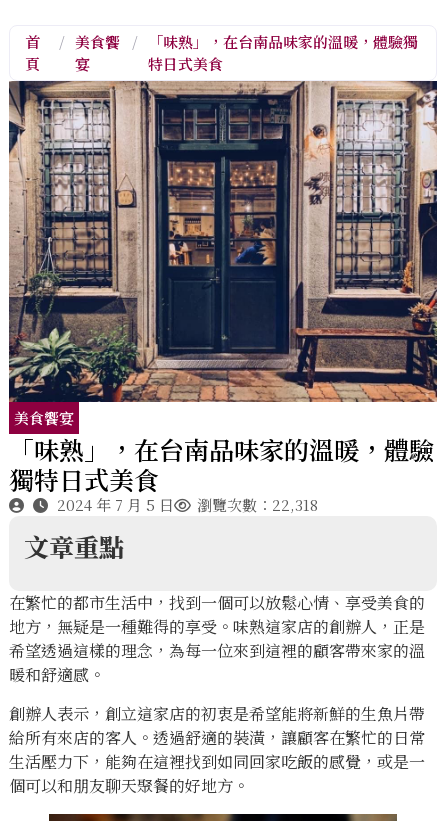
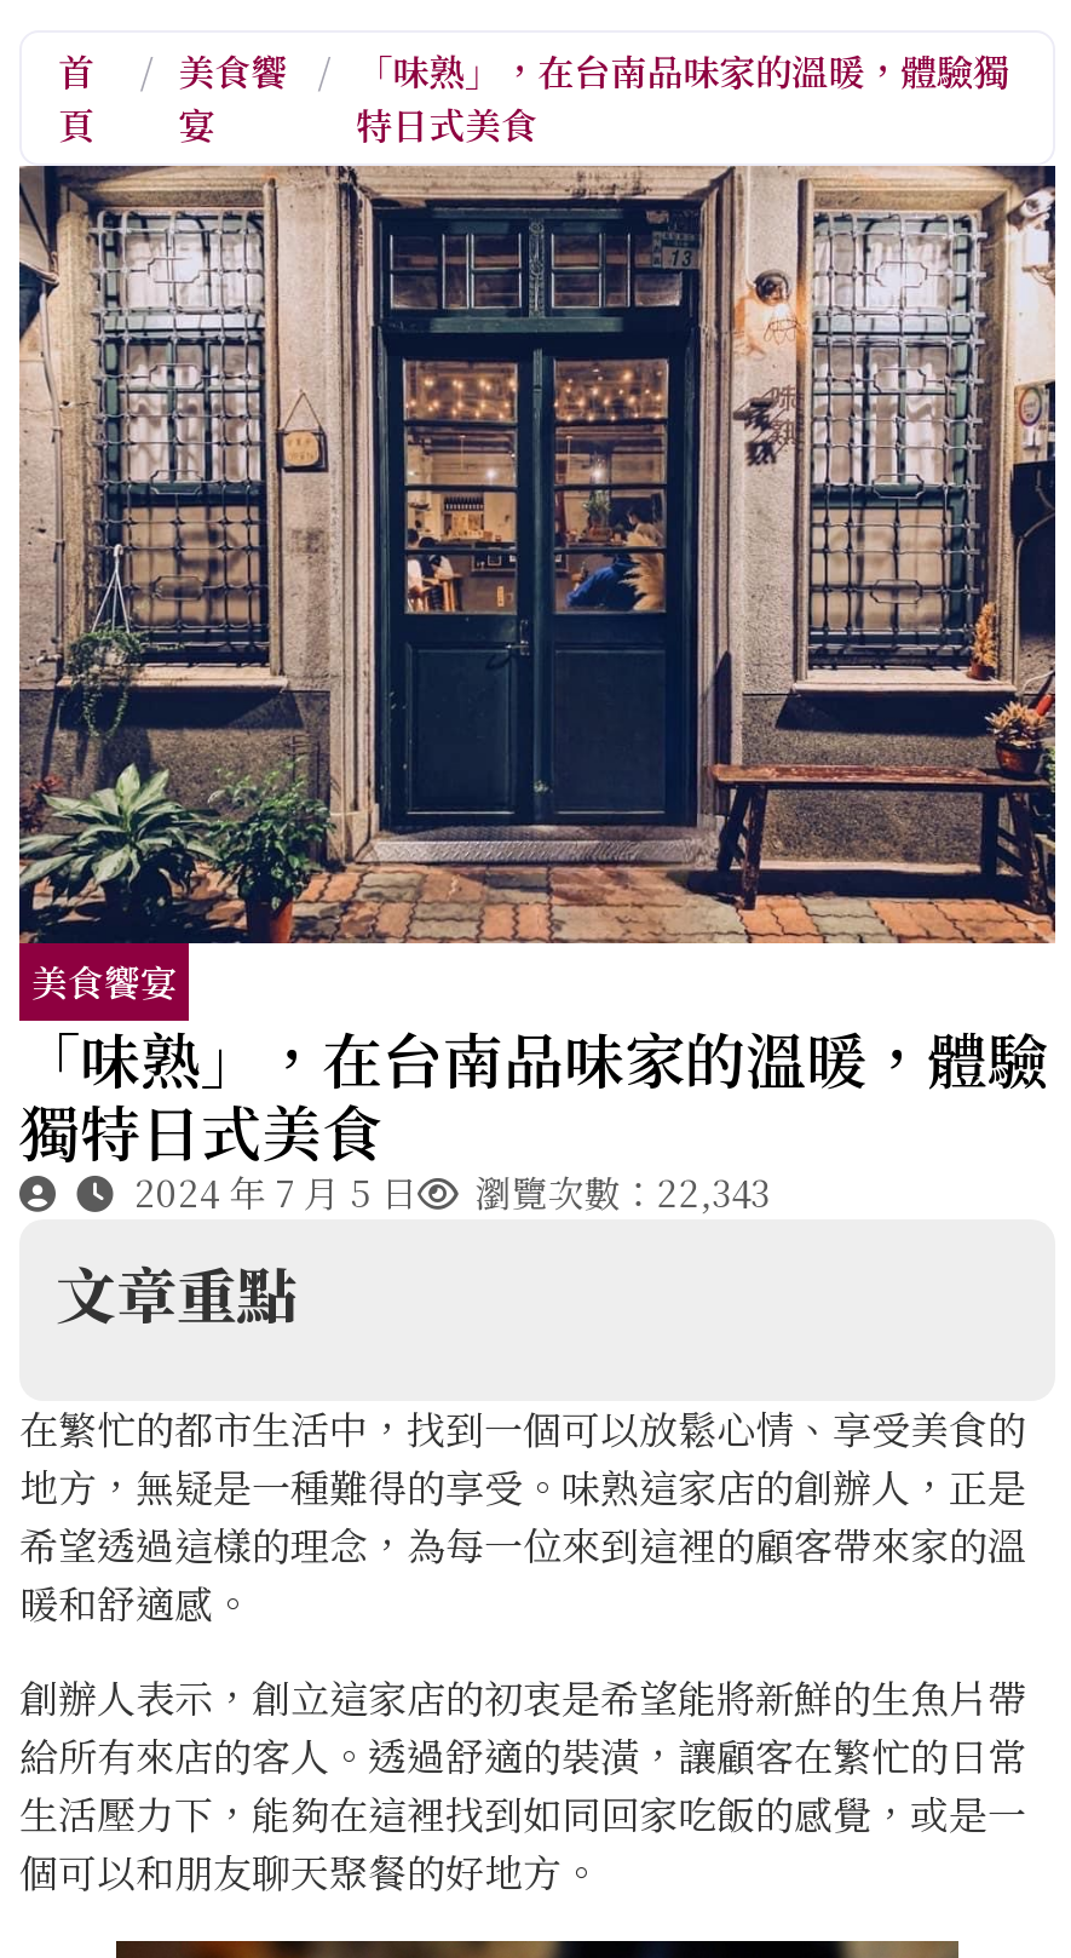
- 2024 年 7 月 5 日 瀏覽次數：22,318
+ 2024 年 7 月 5 日 瀏覽次數：22,343
